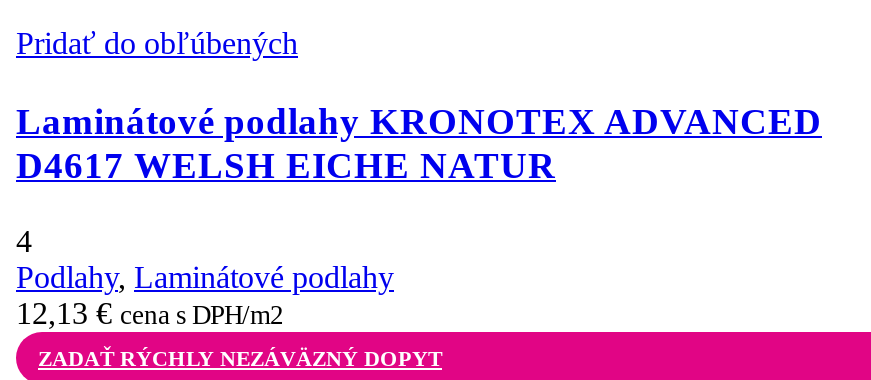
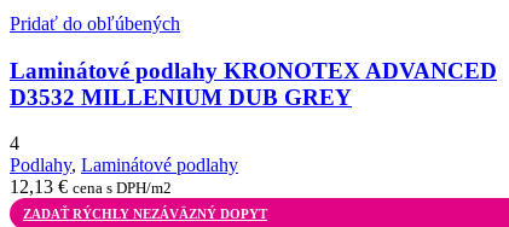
- D4617 WELSH EICHE NATUR
+ D3532 MILLENIUM DUB GREY
